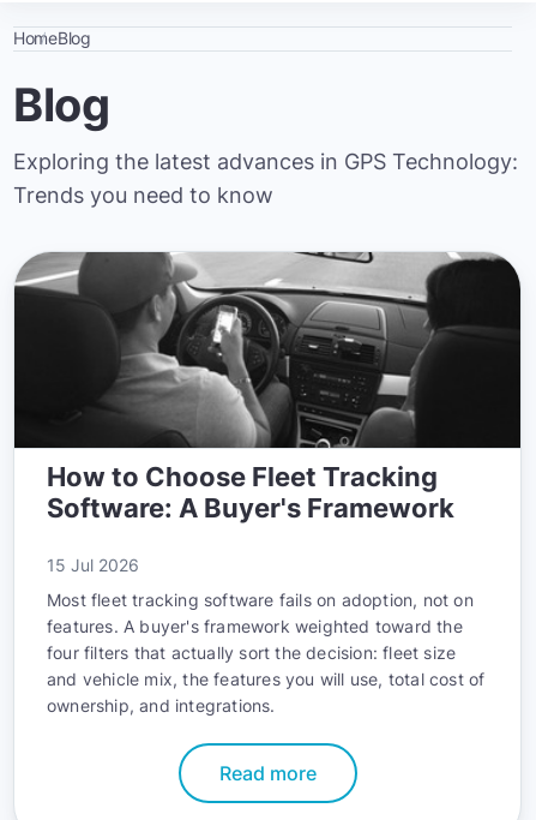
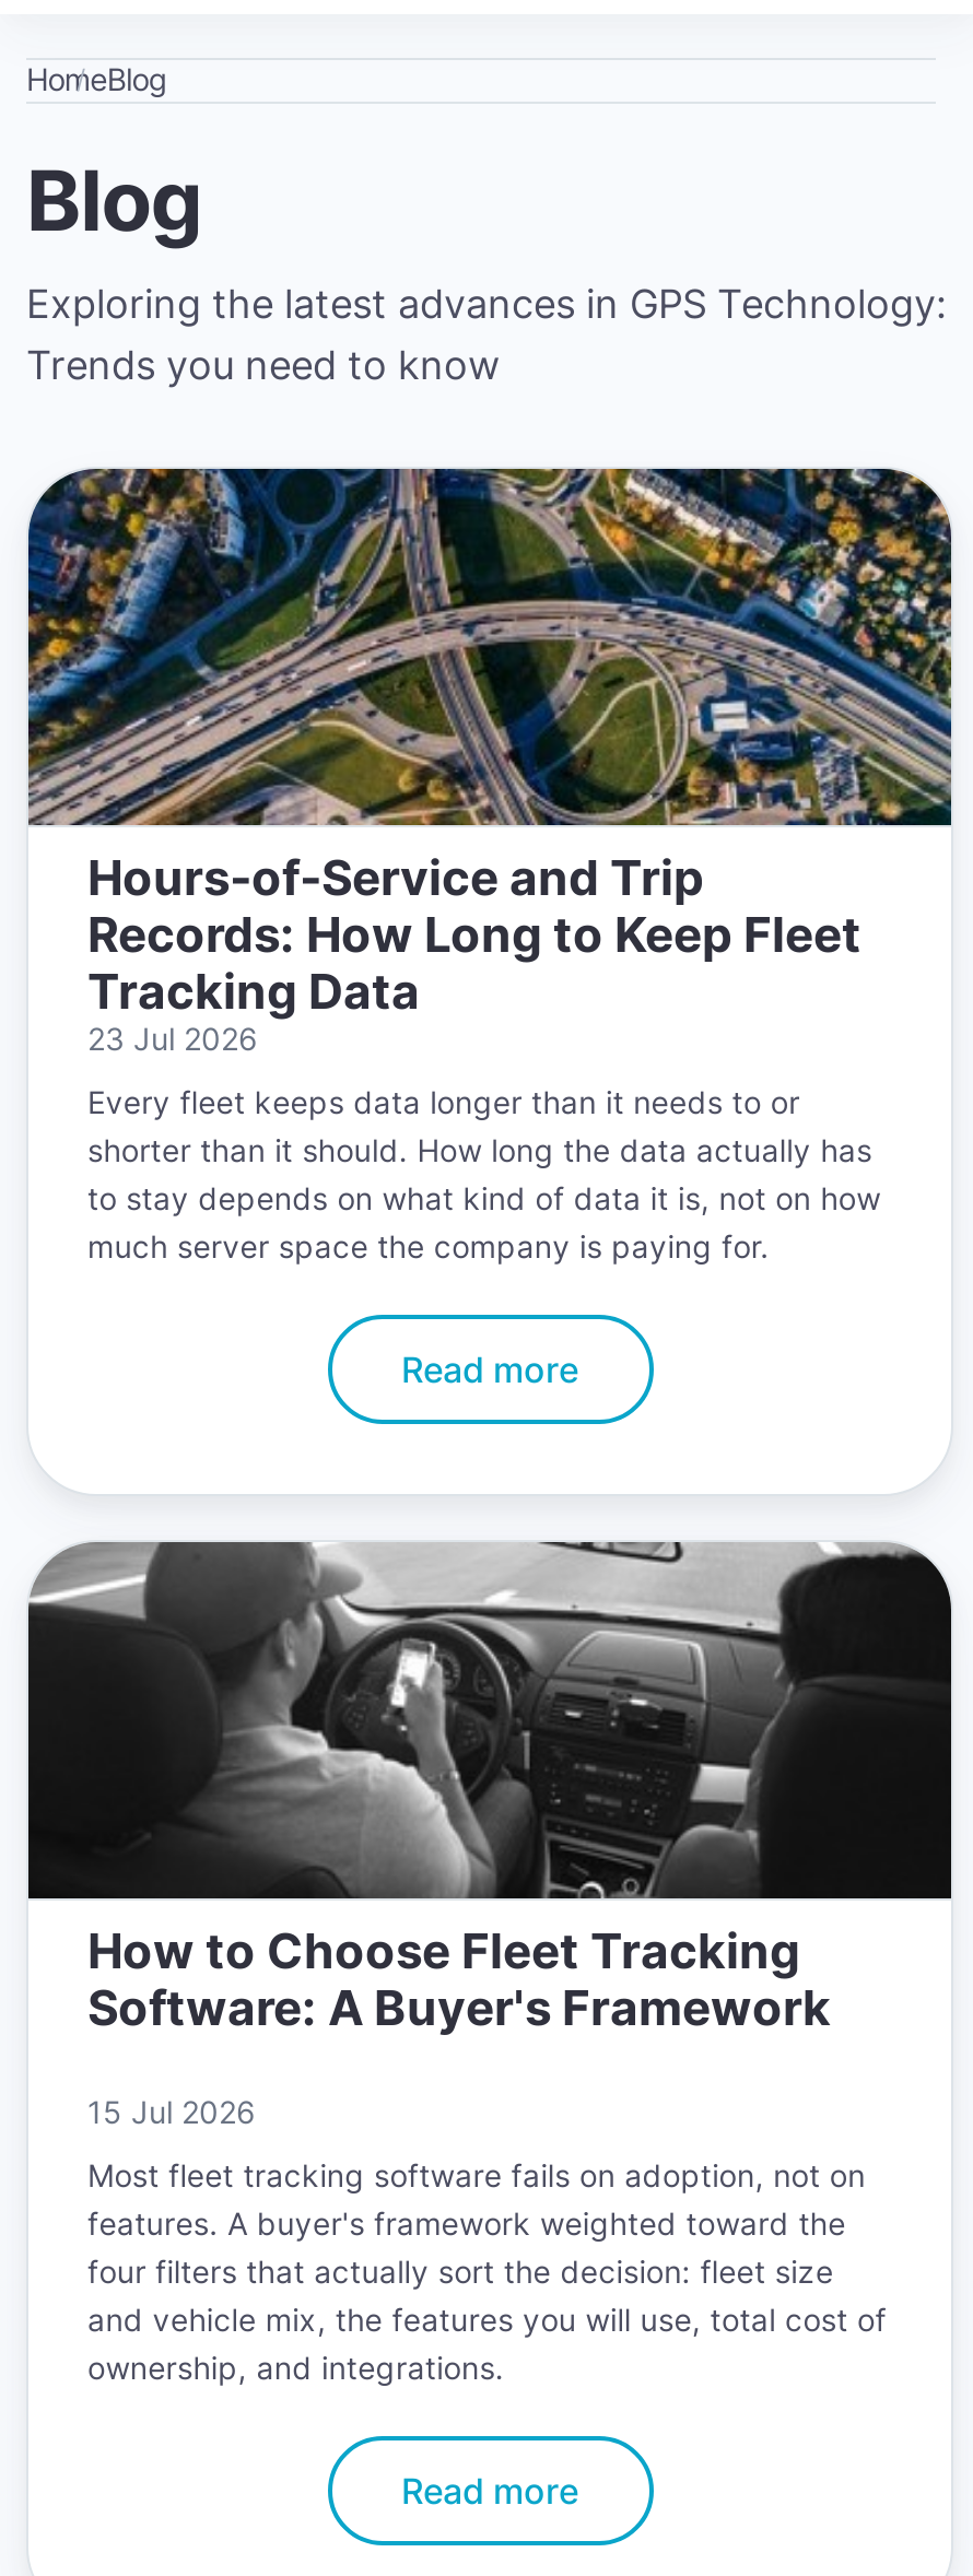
+ [image]
+ Hours-of-Service and Trip
+ Records: How Long to Keep Fleet
+ Tracking Data
+ 23 Jul 2026
+ Every fleet keeps data longer than it needs to or
+ shorter than it should. How long the data actually has
+ to stay depends on what kind of data it is, not on how
+ much server space the company is paying for.
+ Read more
